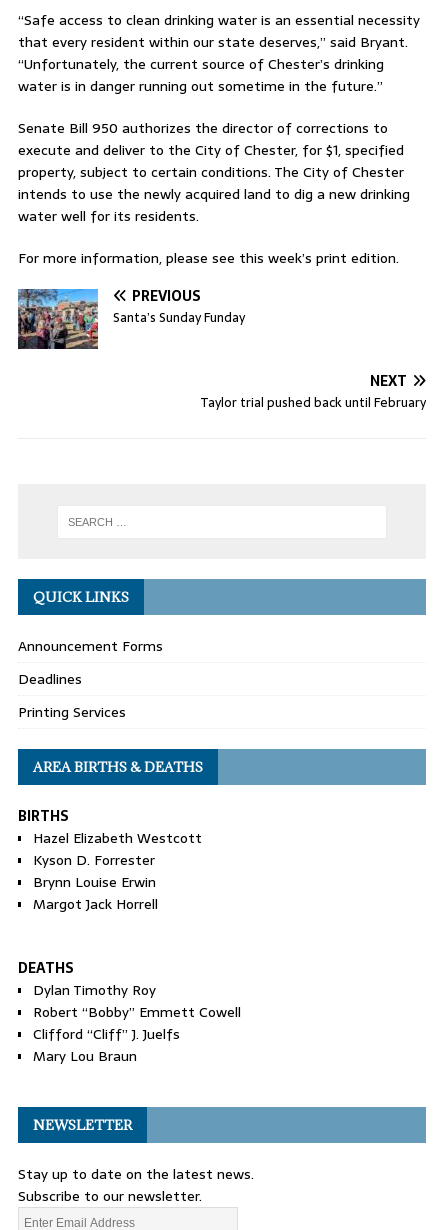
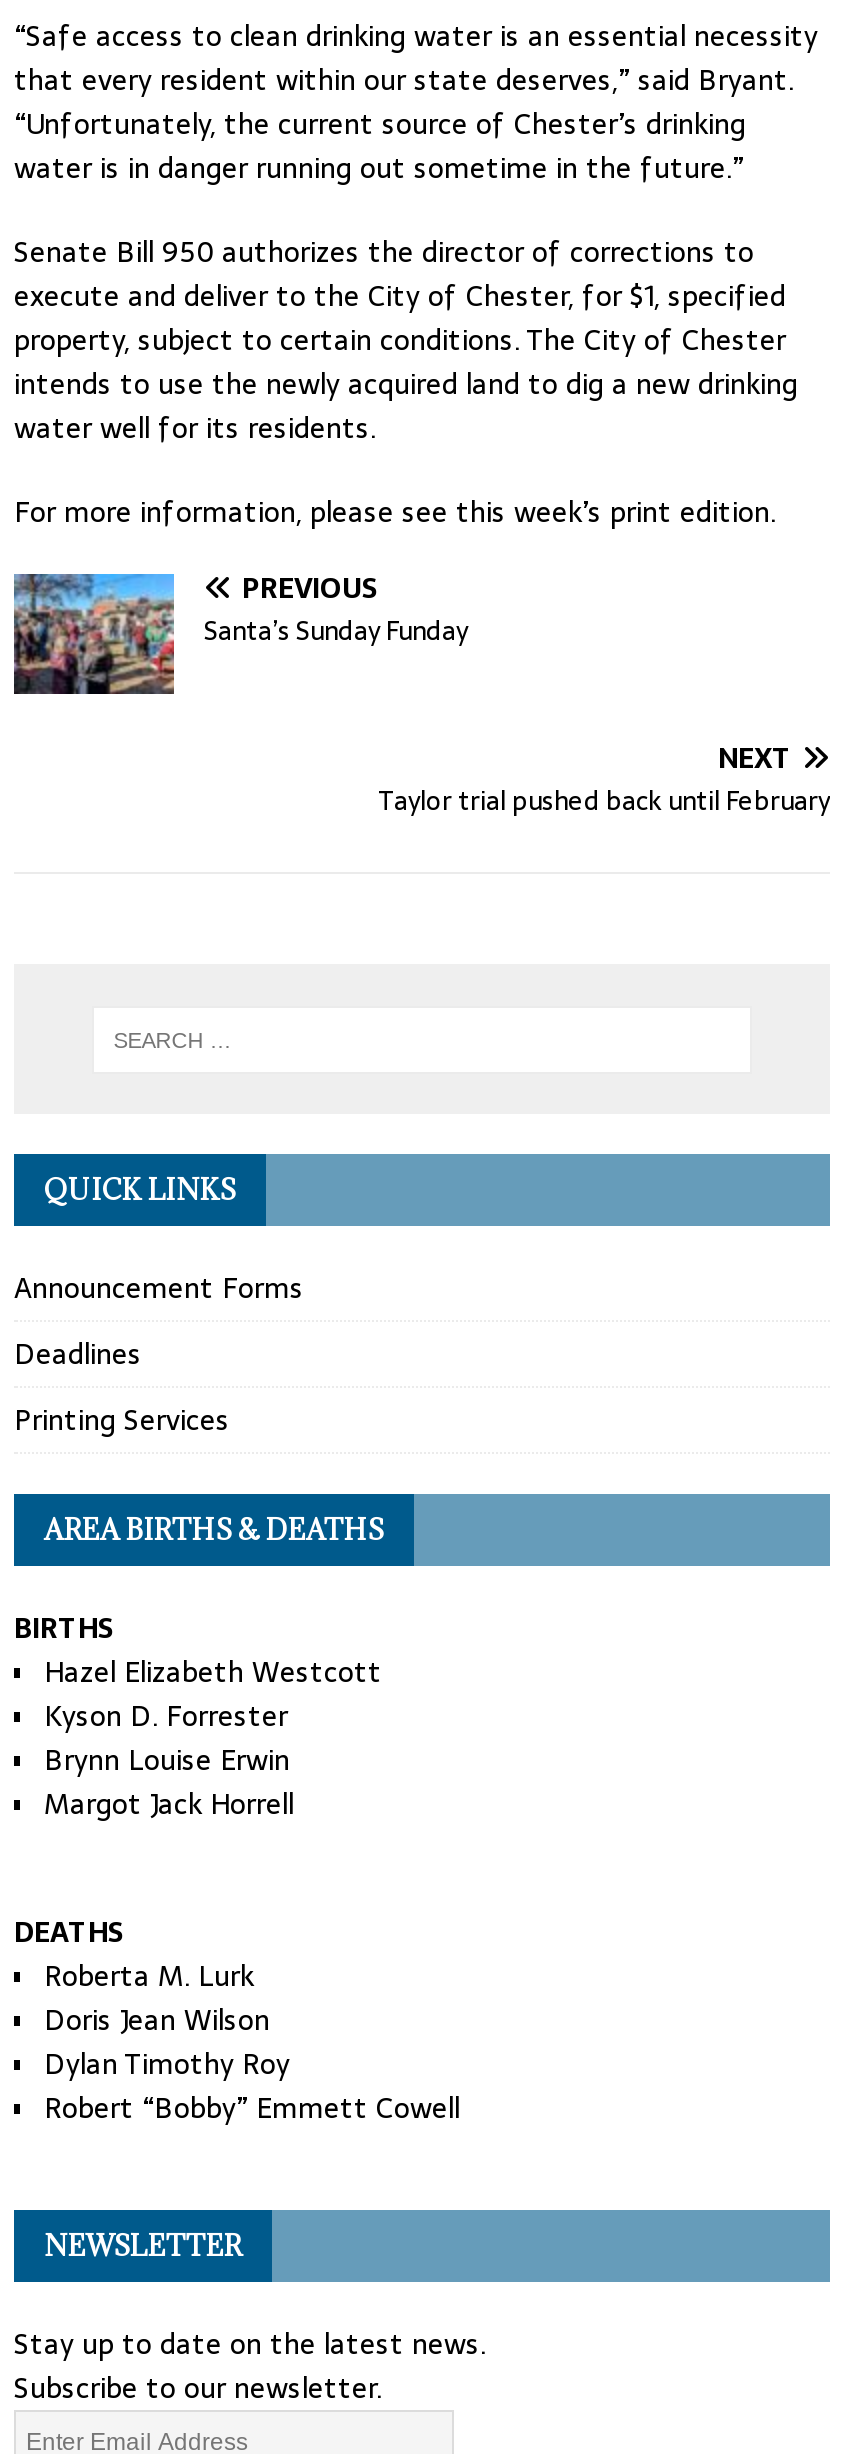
+ Roberta M. Lurk
+ Doris Jean Wilson

moved down: Dylan Timothy Roy | Robert “Bobby” Emmett Cowell

- Clifford “Cliff” J. Juelfs
- Mary Lou Braun
